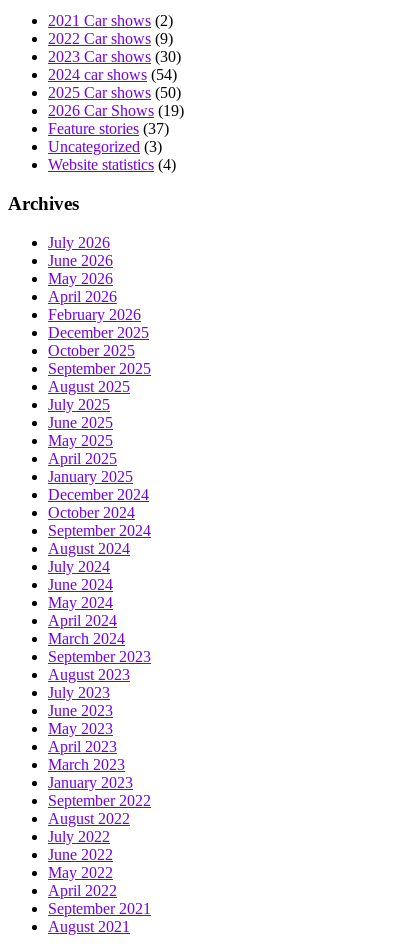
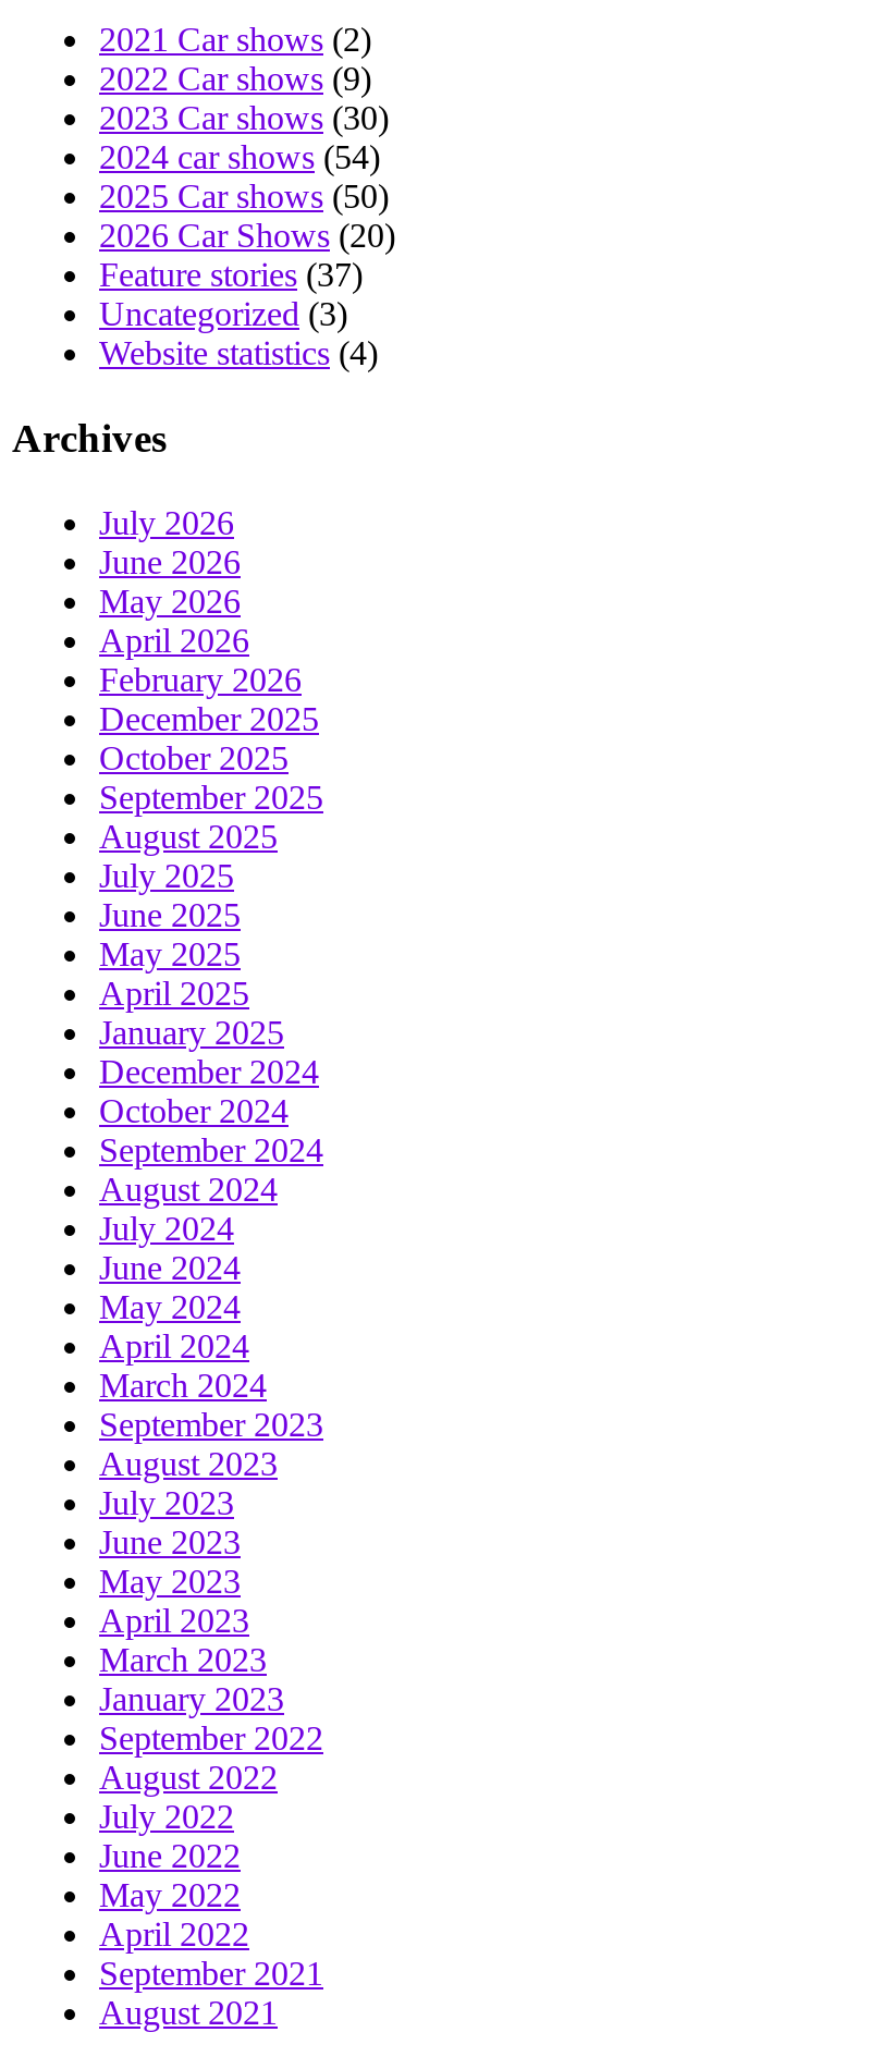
- 2026 Car Shows (19)
+ 2026 Car Shows (20)
